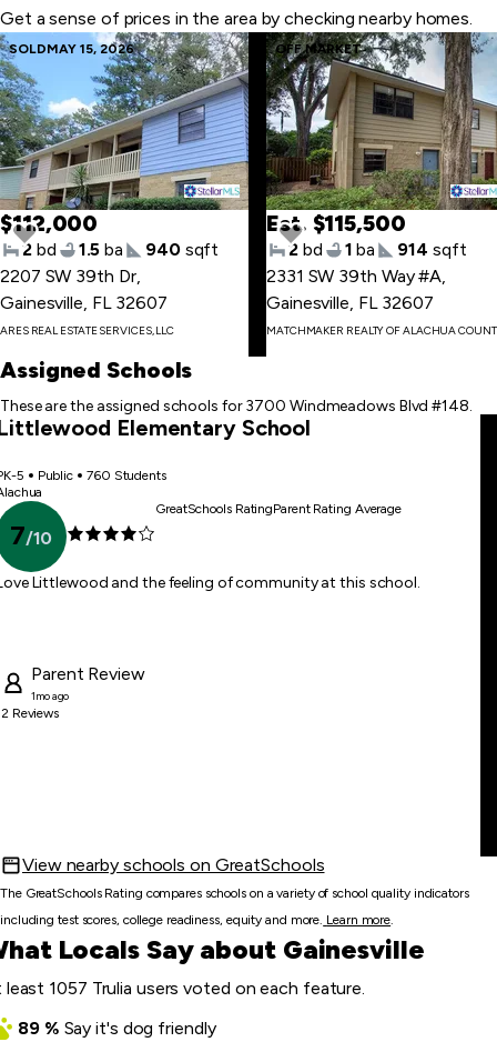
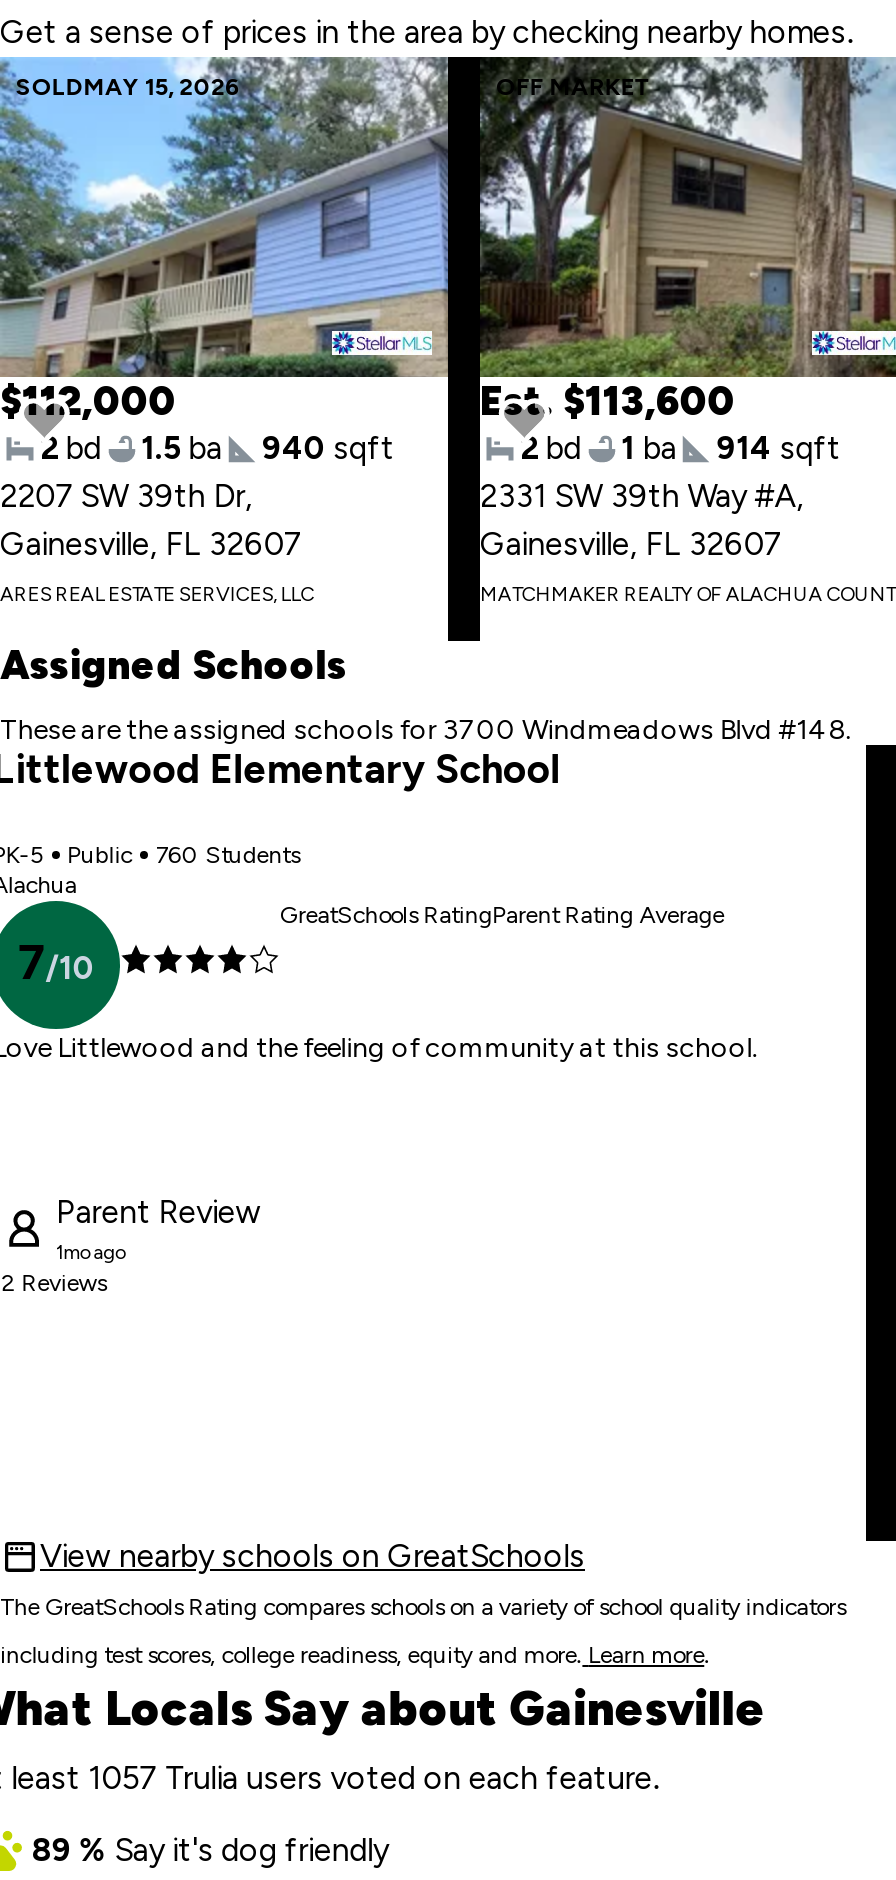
- Est. $115,500
+ Est. $113,600
